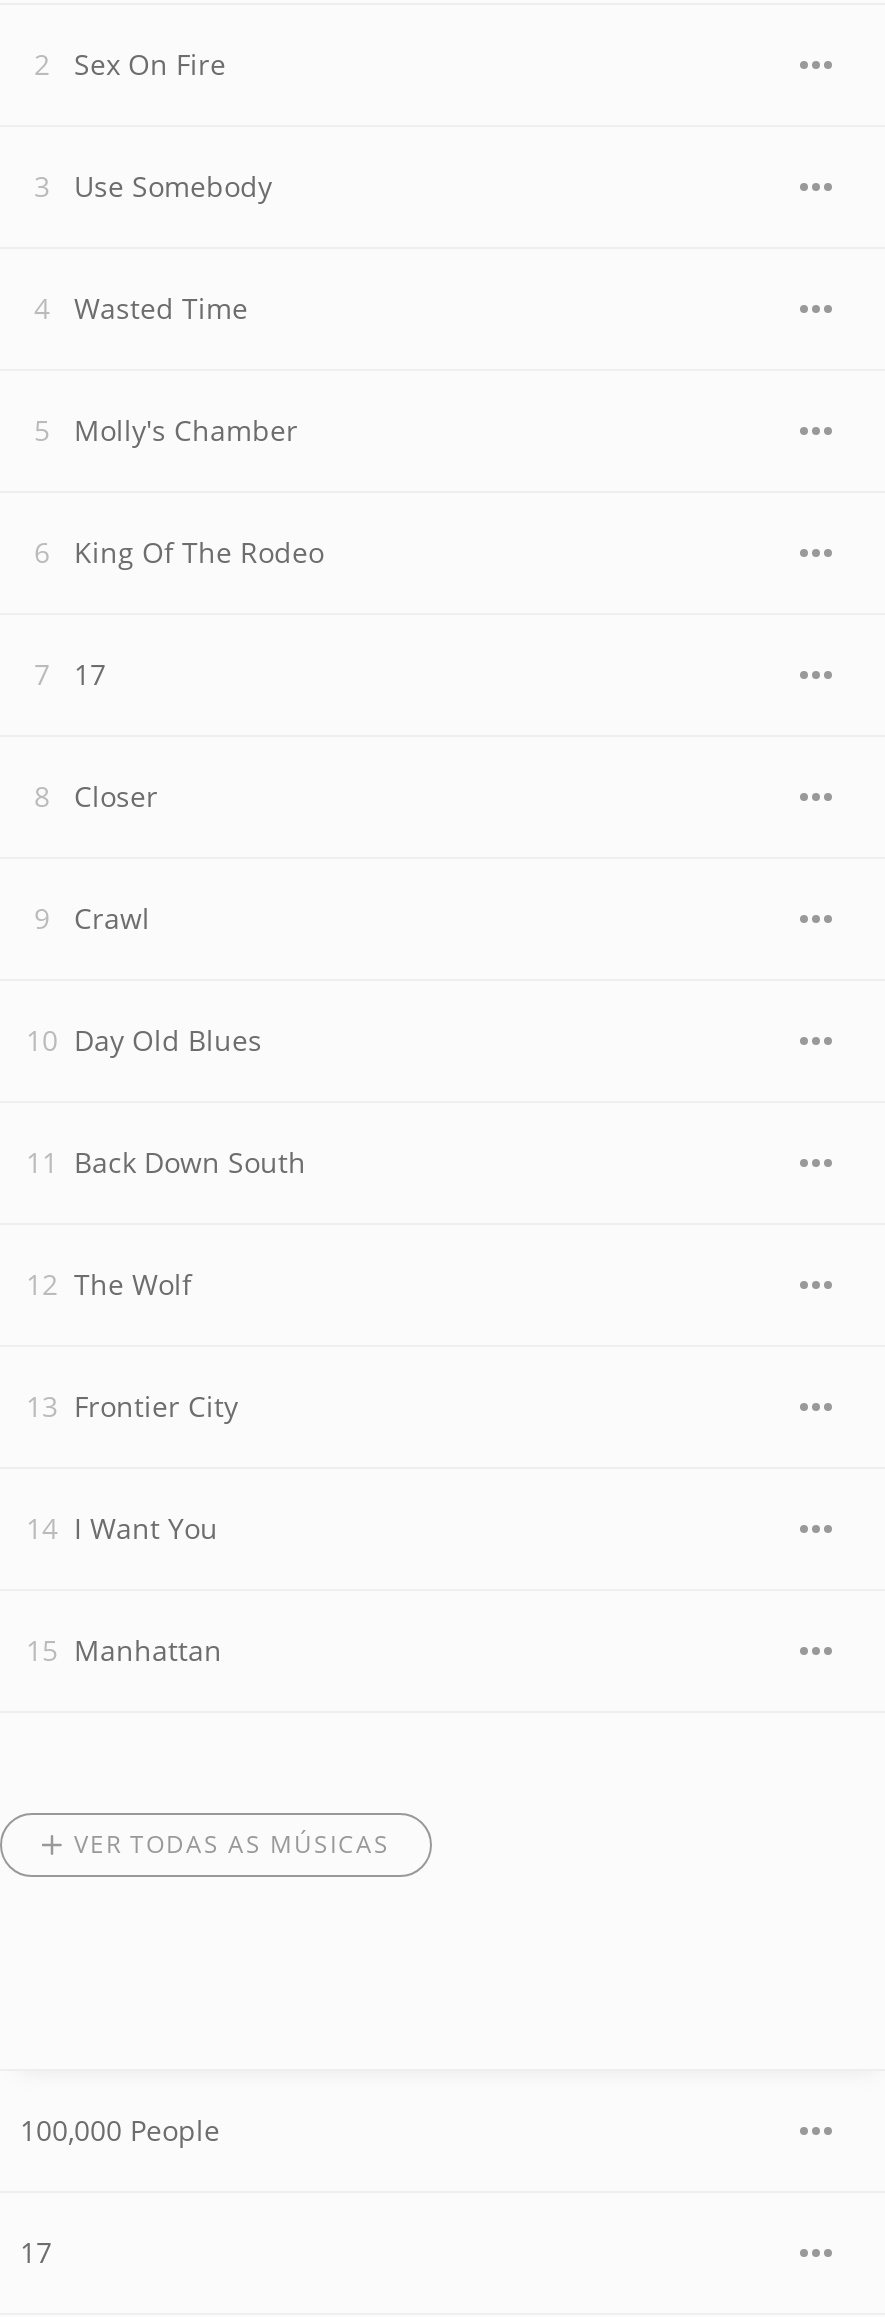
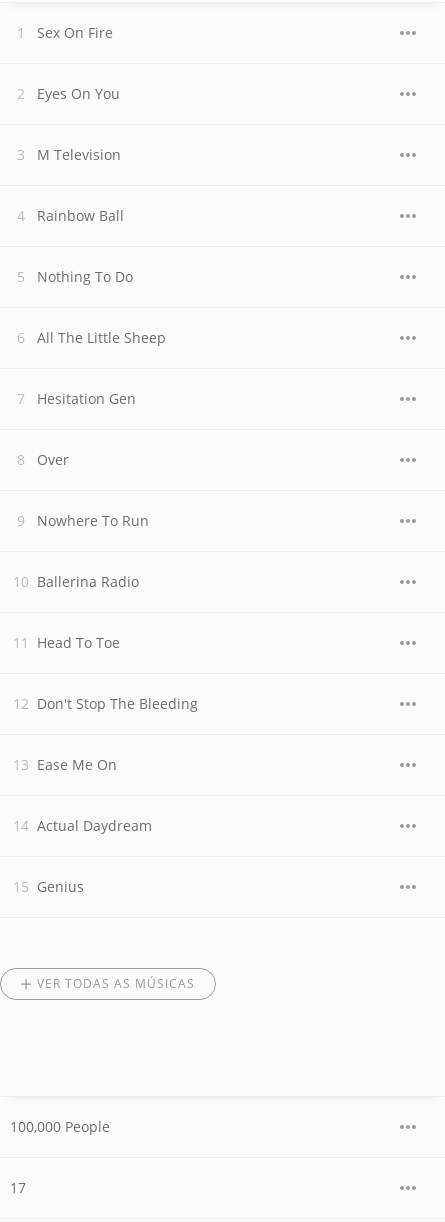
- Use Somebody
- Wasted Time
- Molly's Chamber
- King Of The Rodeo
- 17
- Closer
- Crawl
- Day Old Blues
- Back Down South
- The Wolf
- Frontier City
- I Want You
- Manhattan
+ Eyes On You
+ M Television
+ Rainbow Ball
+ Nothing To Do
+ All The Little Sheep
+ Hesitation Gen
+ Over
+ Nowhere To Run
+ Ballerina Radio
+ Head To Toe
+ Don't Stop The Bleeding
+ Ease Me On
+ Actual Daydream
+ Genius
